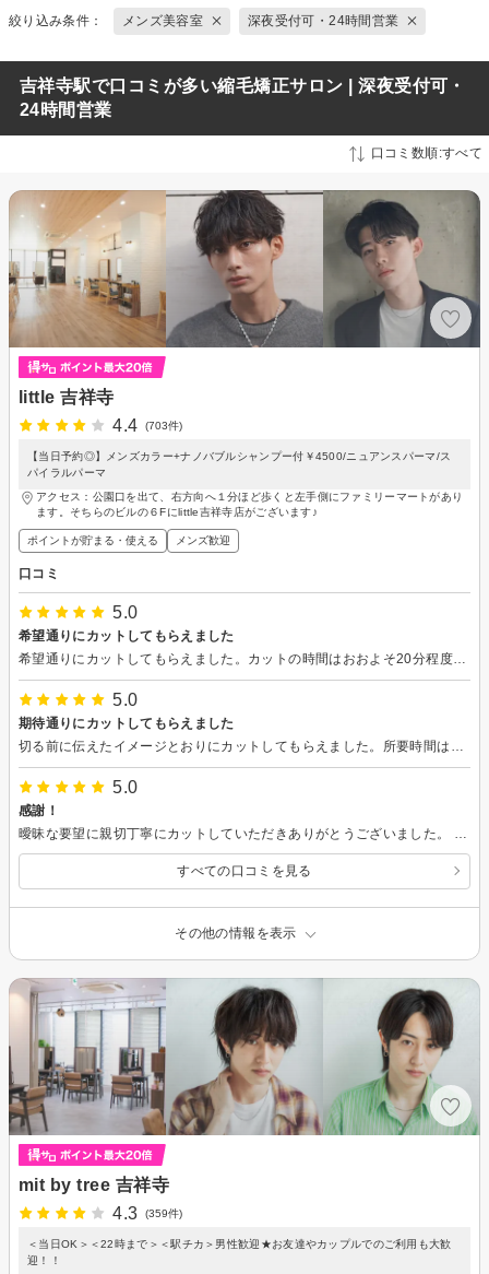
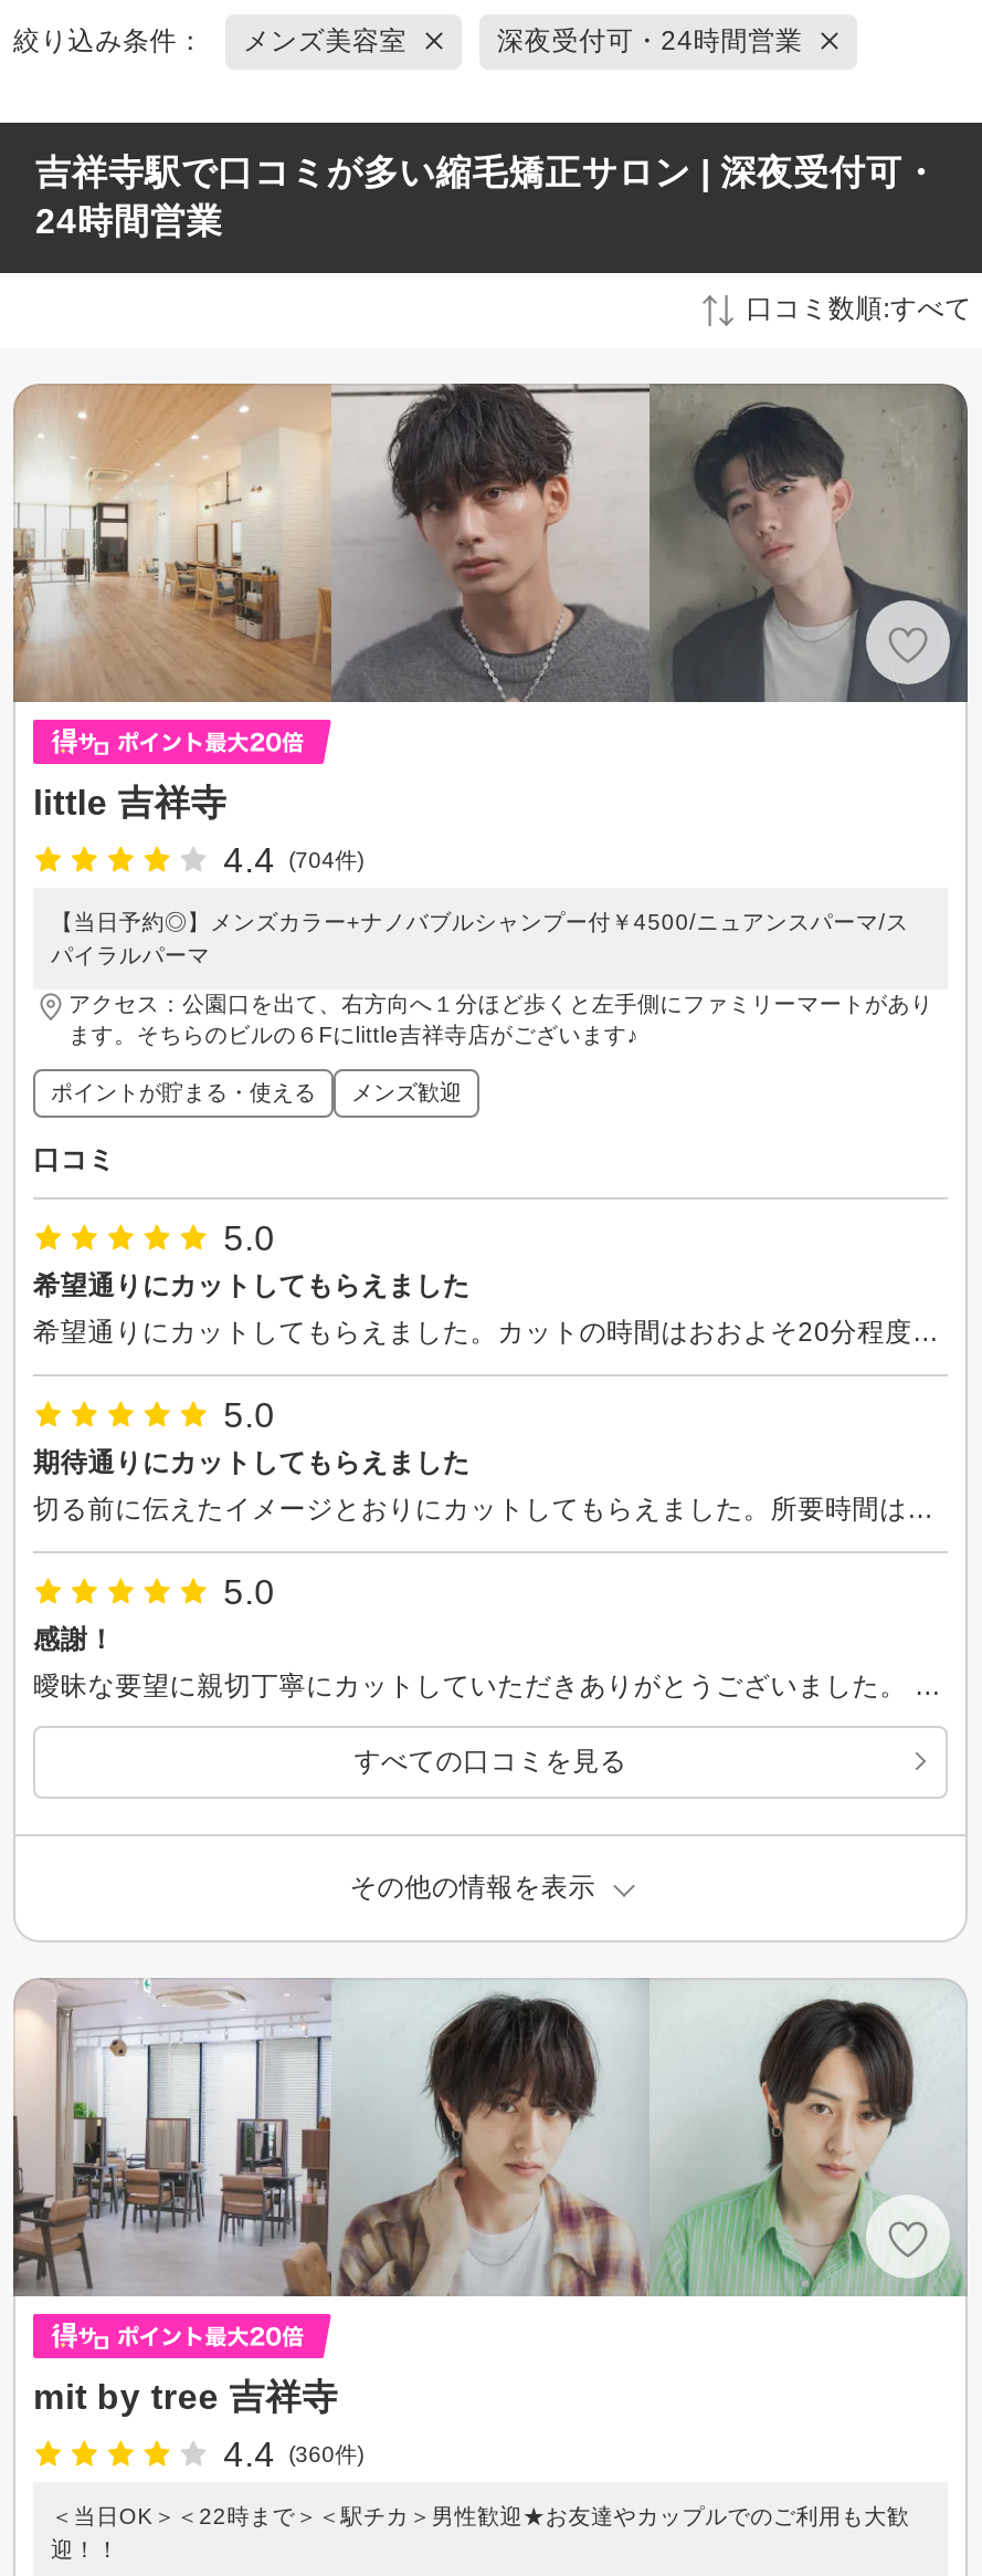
- 4.4 (703件)
+ 4.4 (704件)

- 4.3 (359件)
+ 4.4 (360件)
